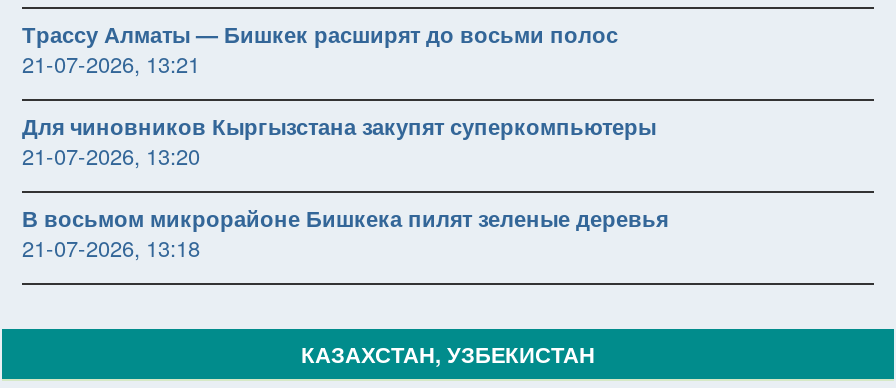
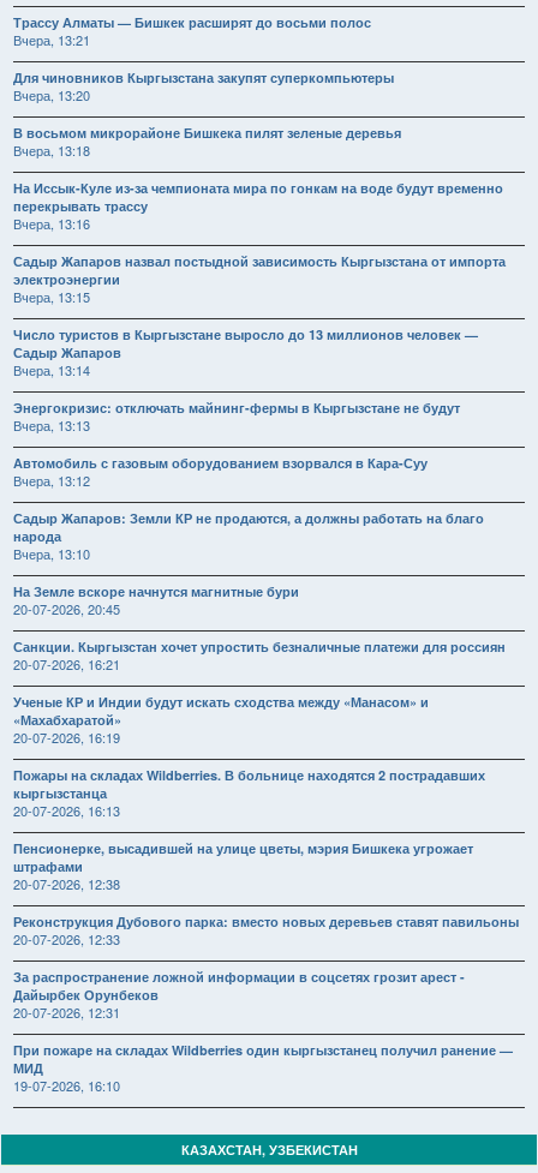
- 21-07-2026, 13:21
+ Вчера, 13:21

- 21-07-2026, 13:20
+ Вчера, 13:20

- 21-07-2026, 13:18
+ Вчера, 13:18
+ На Иссык-Куле из-за чемпионата мира по гонкам на воде будут временно
+ перекрывать трассу
+ Вчера, 13:16
+ Садыр Жапаров назвал постыдной зависимость Кыргызстана от импорта
+ электроэнергии
+ Вчера, 13:15
+ Число туристов в Кыргызстане выросло до 13 миллионов человек —
+ Садыр Жапаров
+ Вчера, 13:14
+ Энергокризис: отключать майнинг-фермы в Кыргызстане не будут
+ Вчера, 13:13
+ Автомобиль с газовым оборудованием взорвался в Кара-Суу
+ Вчера, 13:12
+ Садыр Жапаров: Земли КР не продаются, а должны работать на благо
+ народа
+ Вчера, 13:10
+ На Земле вскоре начнутся магнитные бури
+ 20-07-2026, 20:45
+ Санкции. Кыргызстан хочет упростить безналичные платежи для россиян
+ 20-07-2026, 16:21
+ Ученые КР и Индии будут искать сходства между «Манасом» и
+ «Махабхаратой»
+ 20-07-2026, 16:19
+ Пожары на складах Wildberries. В больнице находятся 2 пострадавших
+ кыргызстанца
+ 20-07-2026, 16:13
+ Пенсионерке, высадившей на улице цветы, мэрия Бишкека угрожает
+ штрафами
+ 20-07-2026, 12:38
+ Реконструкция Дубового парка: вместо новых деревьев ставят павильоны
+ 20-07-2026, 12:33
+ За распространение ложной информации в соцсетях грозит арест -
+ Дайырбек Орунбеков
+ 20-07-2026, 12:31
+ При пожаре на складах Wildberries один кыргызстанец получил ранение —
+ МИД
+ 19-07-2026, 16:10
